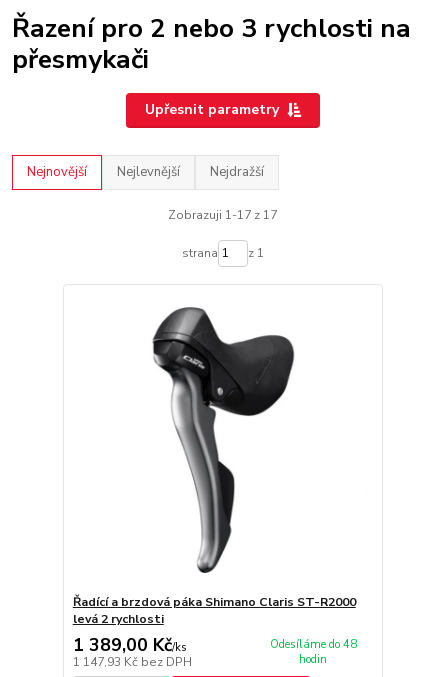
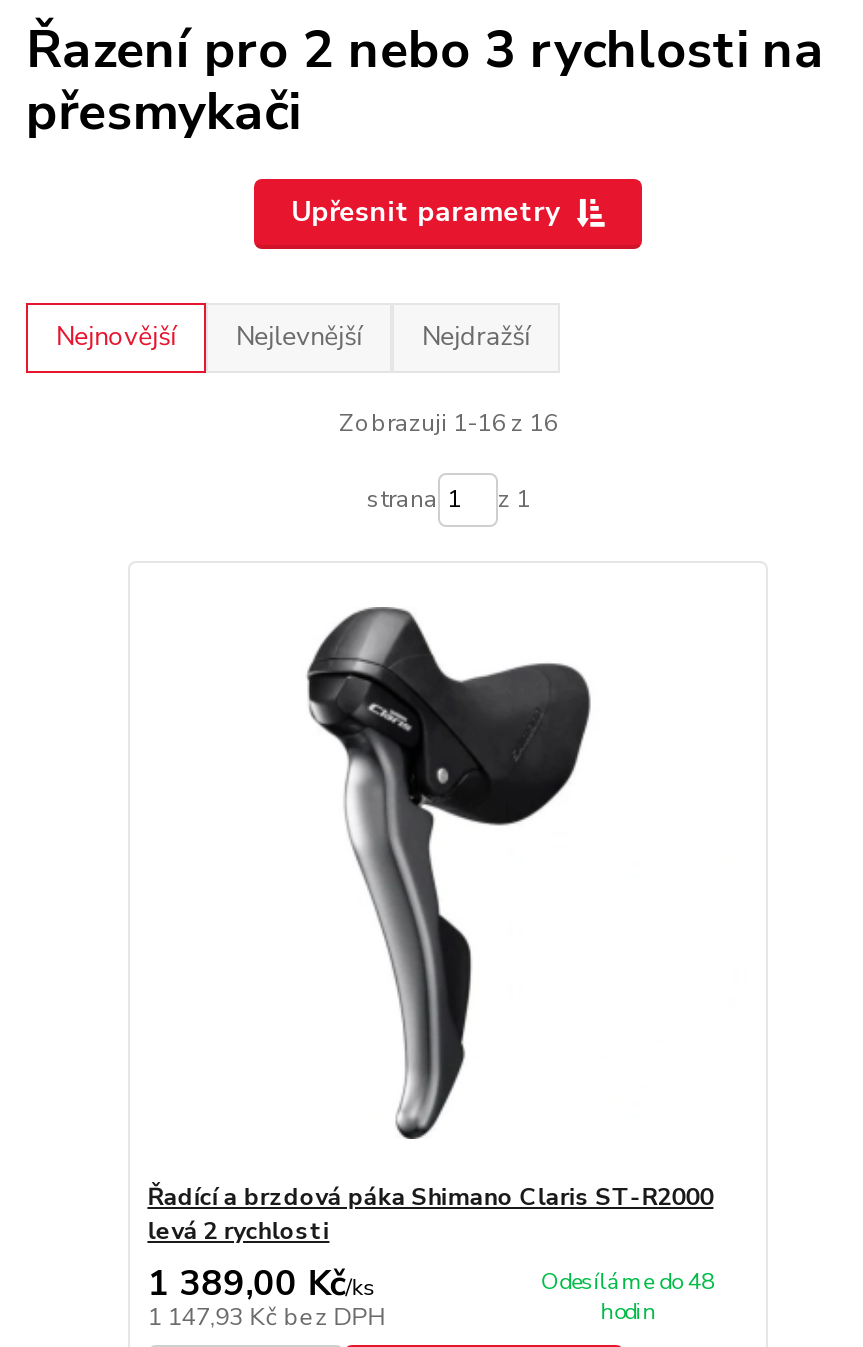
- Zobrazuji 1-17 z 17
+ Zobrazuji 1-16 z 16
